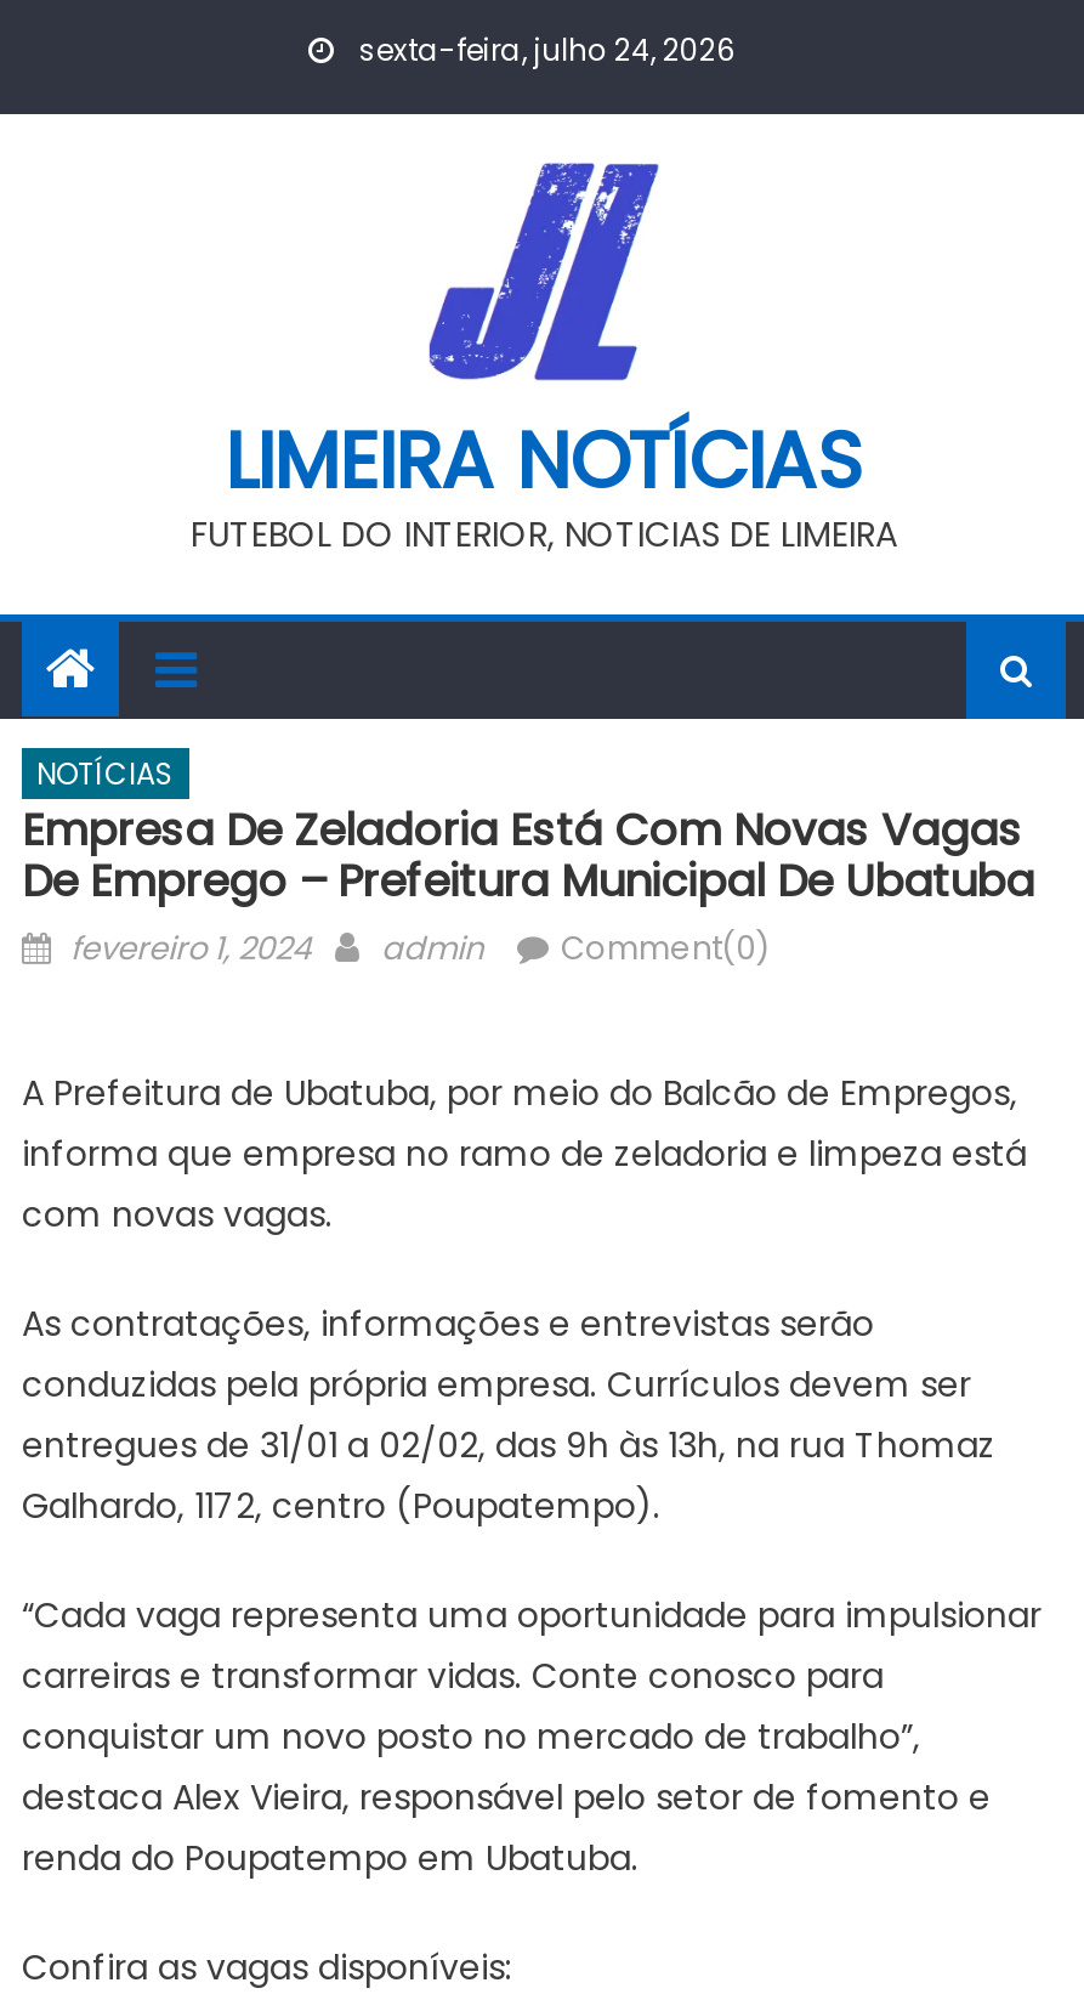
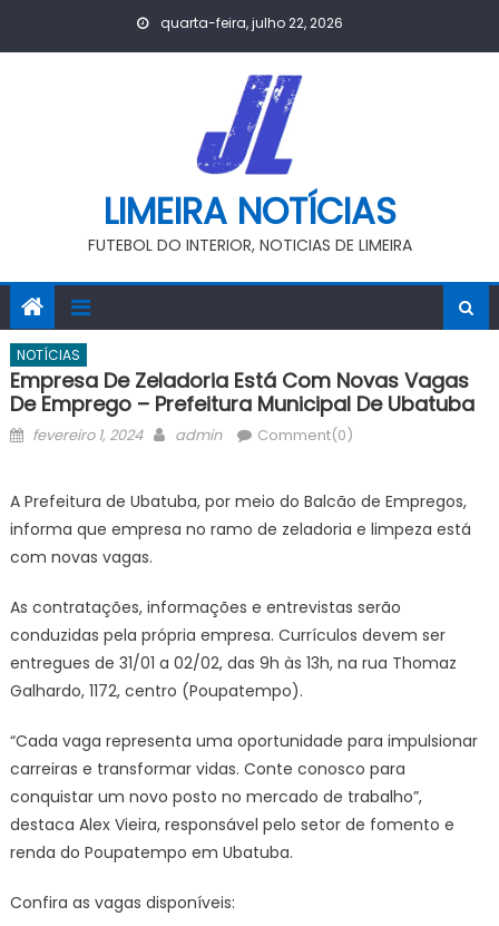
- sexta-feira, julho 24, 2026
+ quarta-feira, julho 22, 2026
